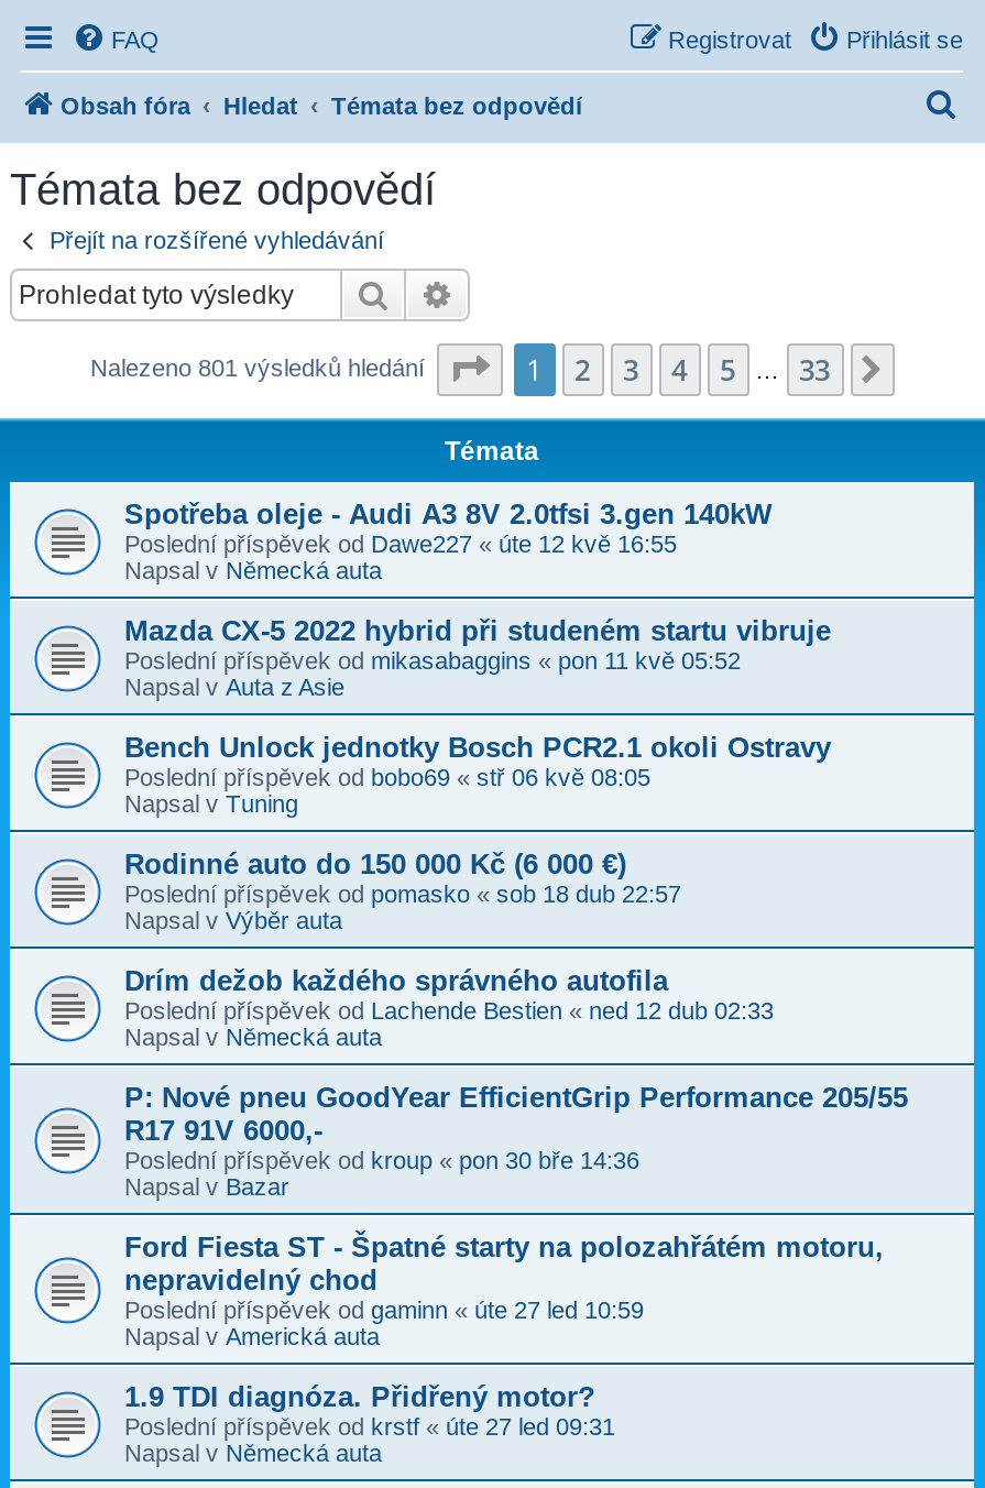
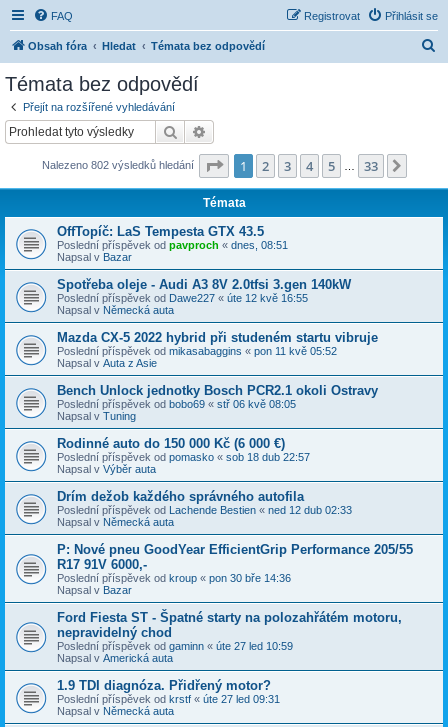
- Nalezeno 801 výsledků hledání
+ Nalezeno 802 výsledků hledání

+ OffTopíč: LaS Tempesta GTX 43.5
+ Poslední příspěvek od pavproch «dnes, 08:51
+ Napsal v Bazar
